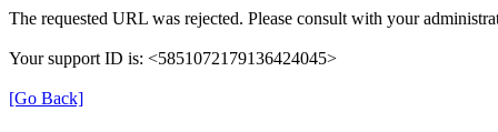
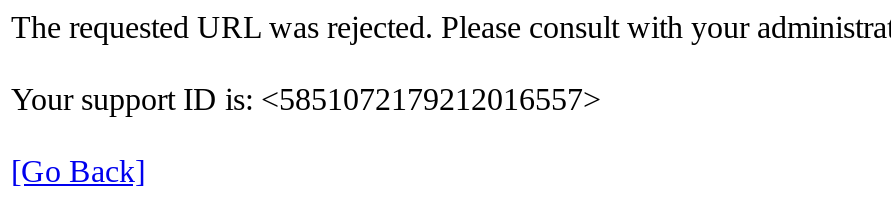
- Your support ID is: <5851072179136424045>
+ Your support ID is: <5851072179212016557>
